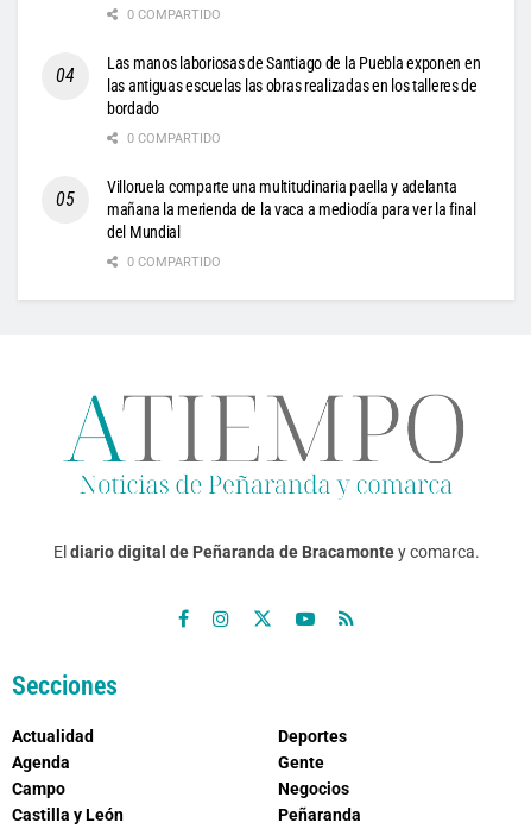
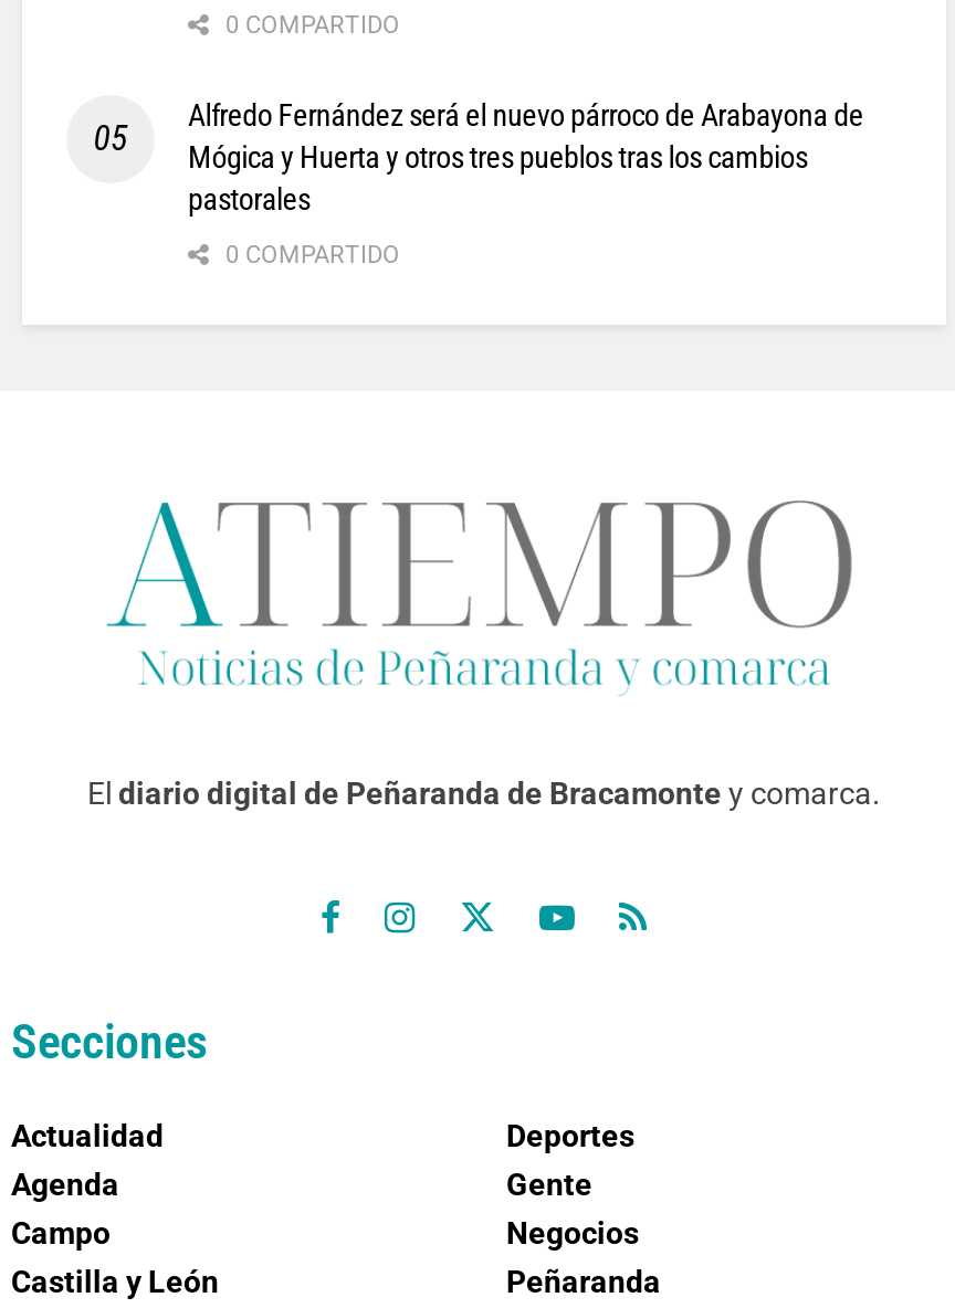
- Las manos laboriosas de Santiago de la Puebla exponen en
- las antiguas escuelas las obras realizadas en los talleres de
- bordado
- 0 COMPARTIDO
- Villoruela comparte una multitudinaria paella y adelanta
- mañana la merienda de la vaca a mediodía para ver la final
- del Mundial
+ Alfredo Fernández será el nuevo párroco de Arabayona de
+ Mógica y Huerta y otros tres pueblos tras los cambios
+ pastorales
